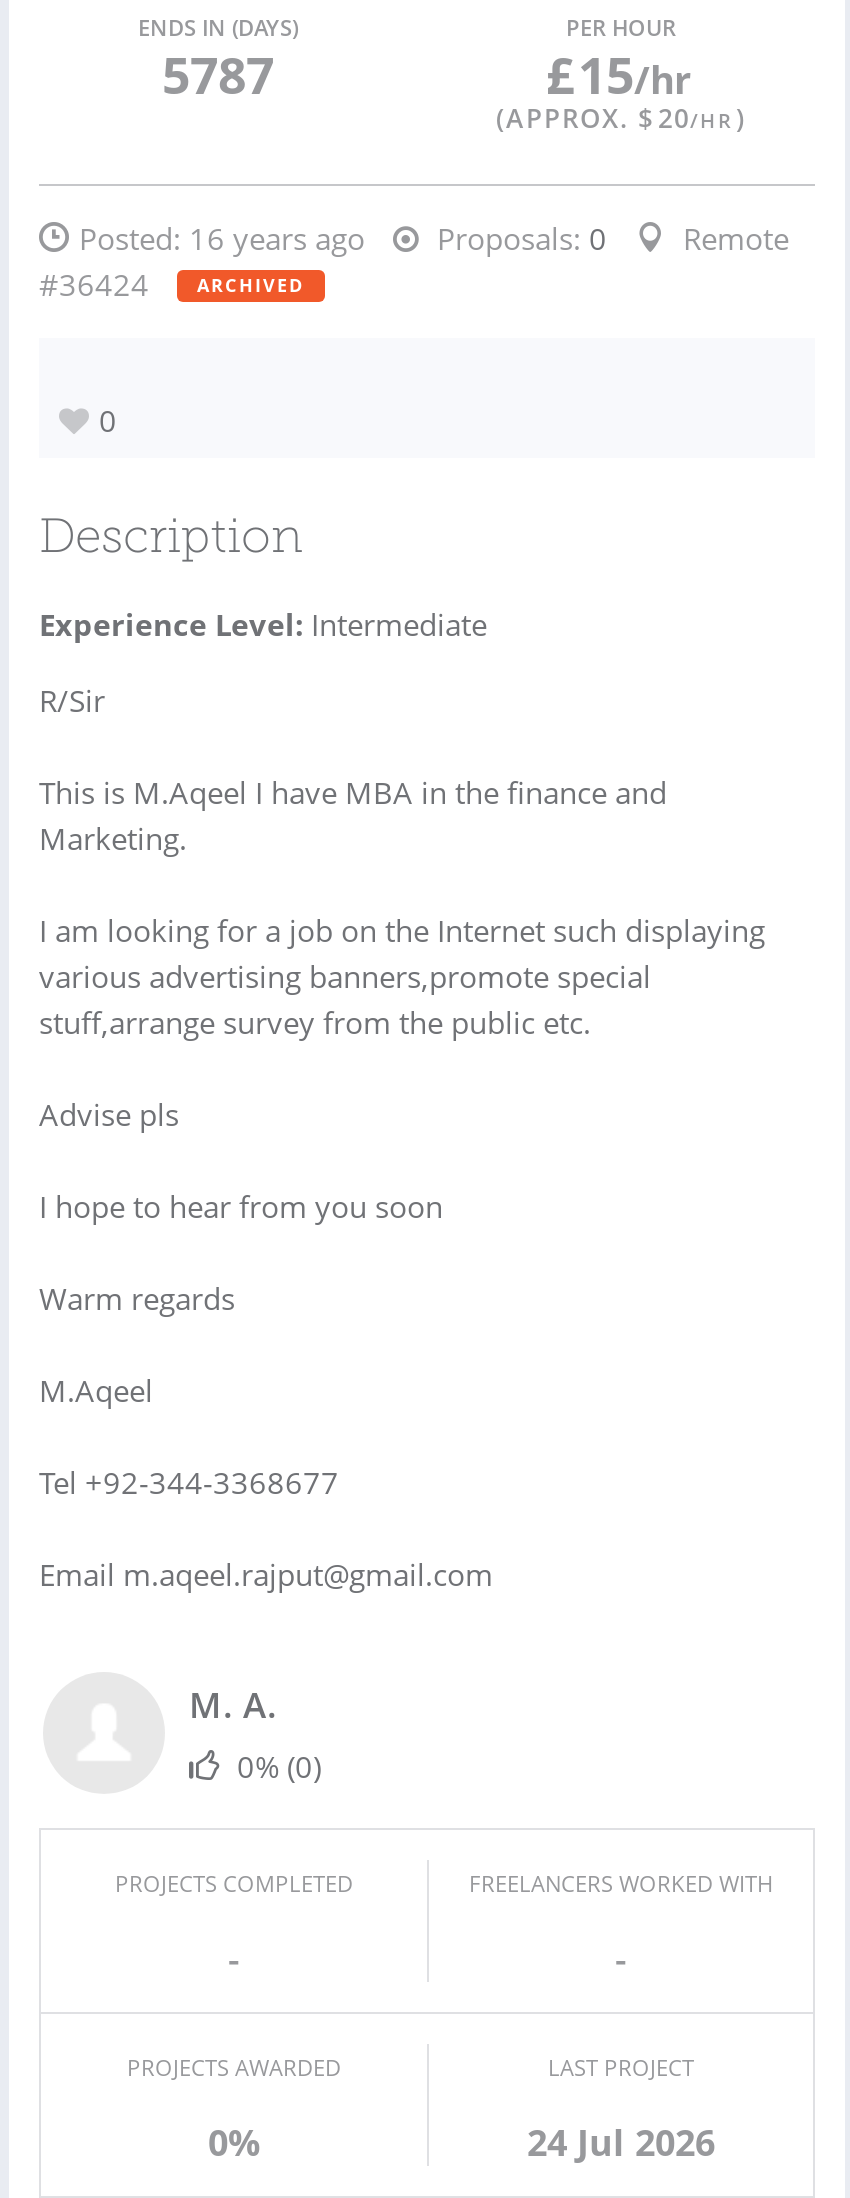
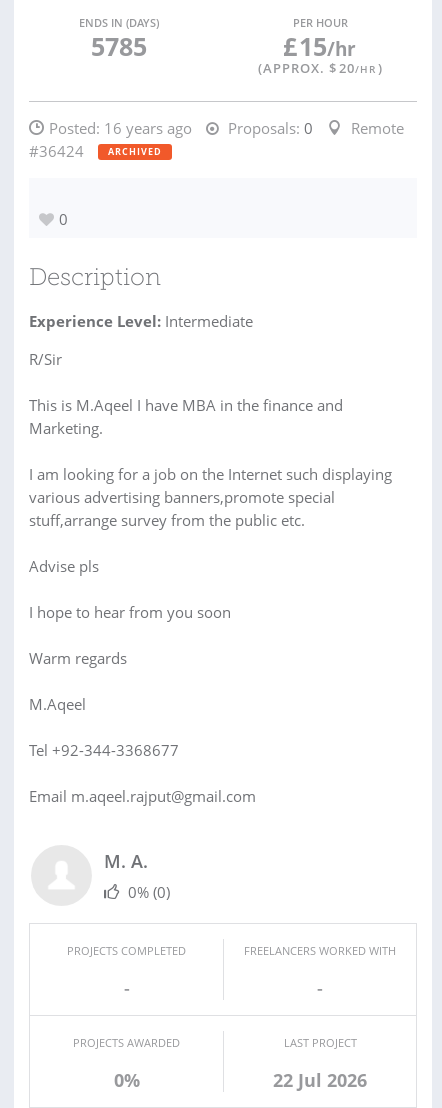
- 5787
+ 5785

- 24 Jul 2026
+ 22 Jul 2026
